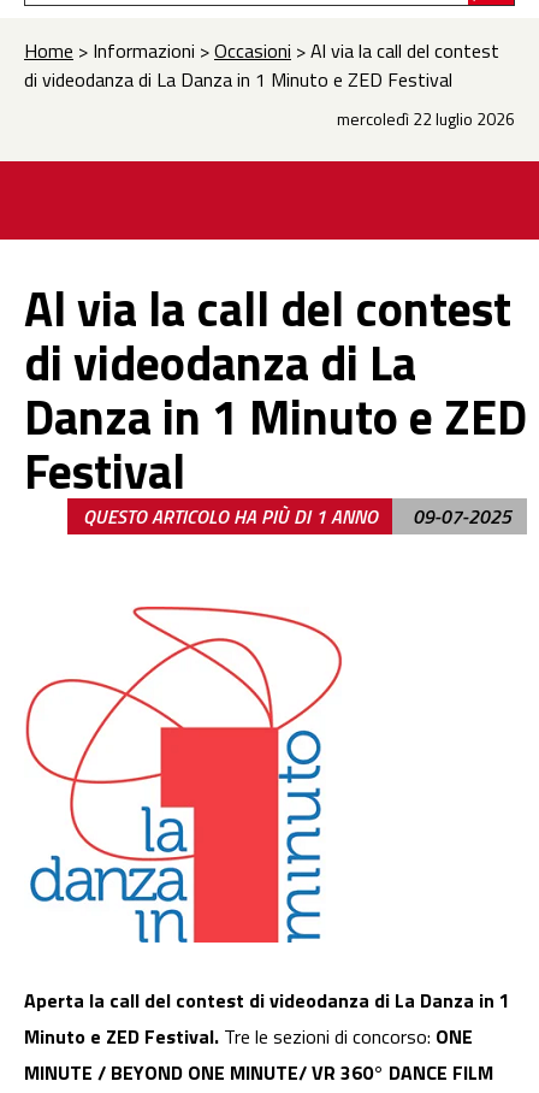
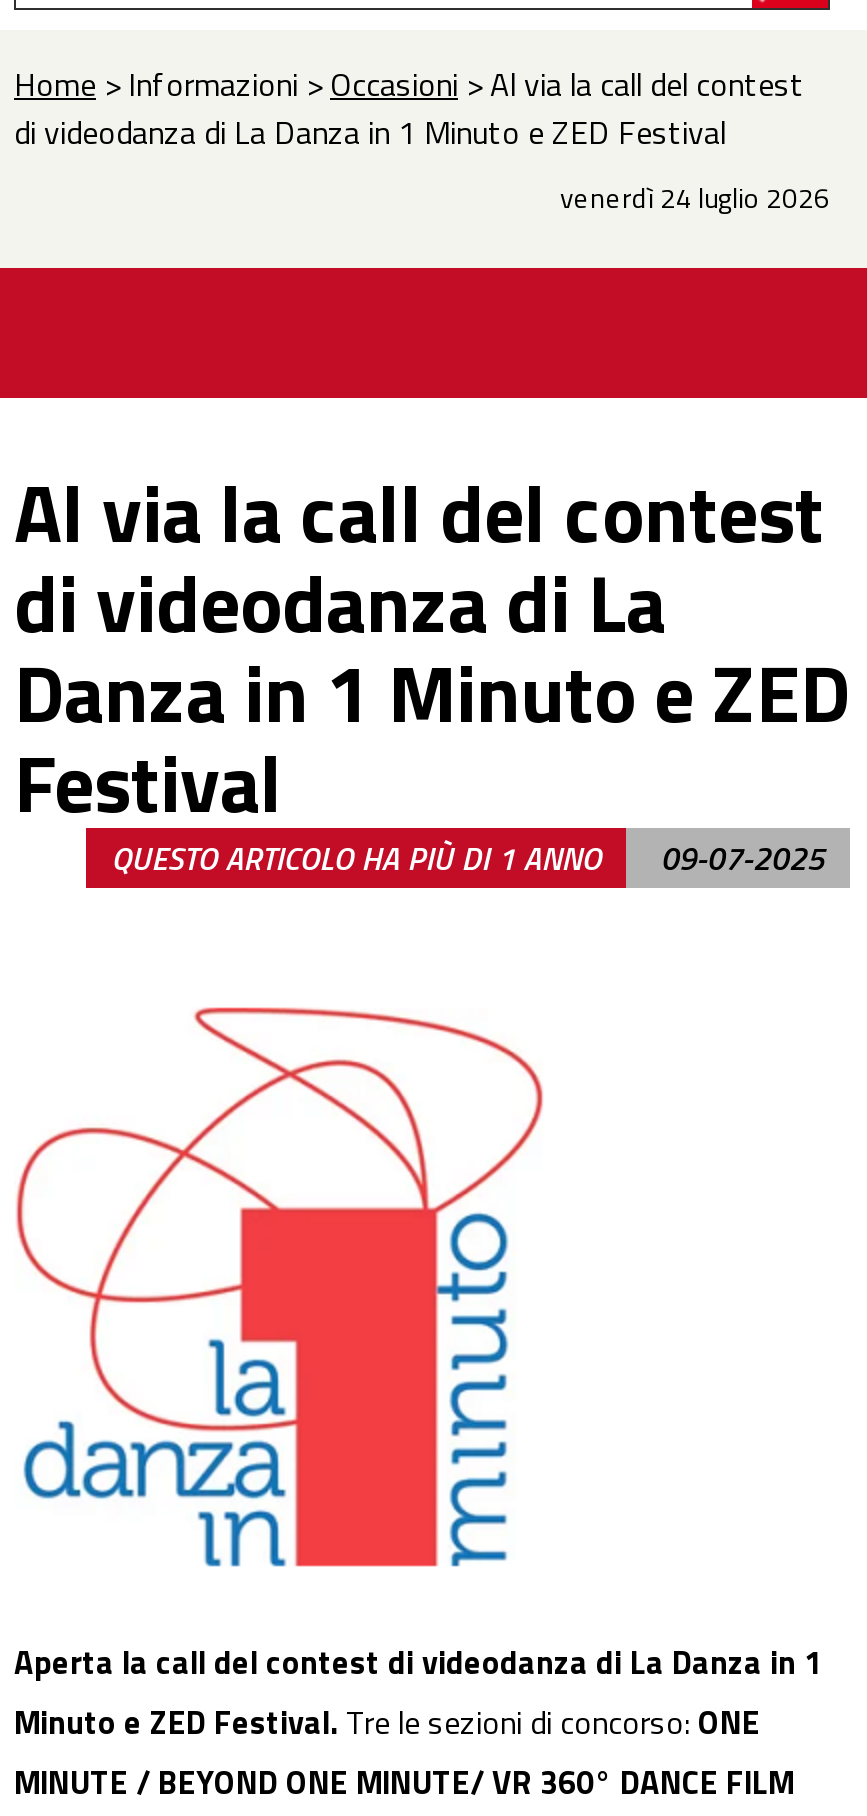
- mercoledì 22 luglio 2026
+ venerdì 24 luglio 2026
